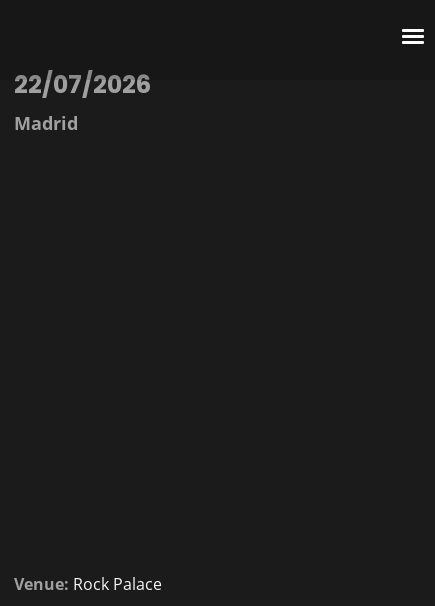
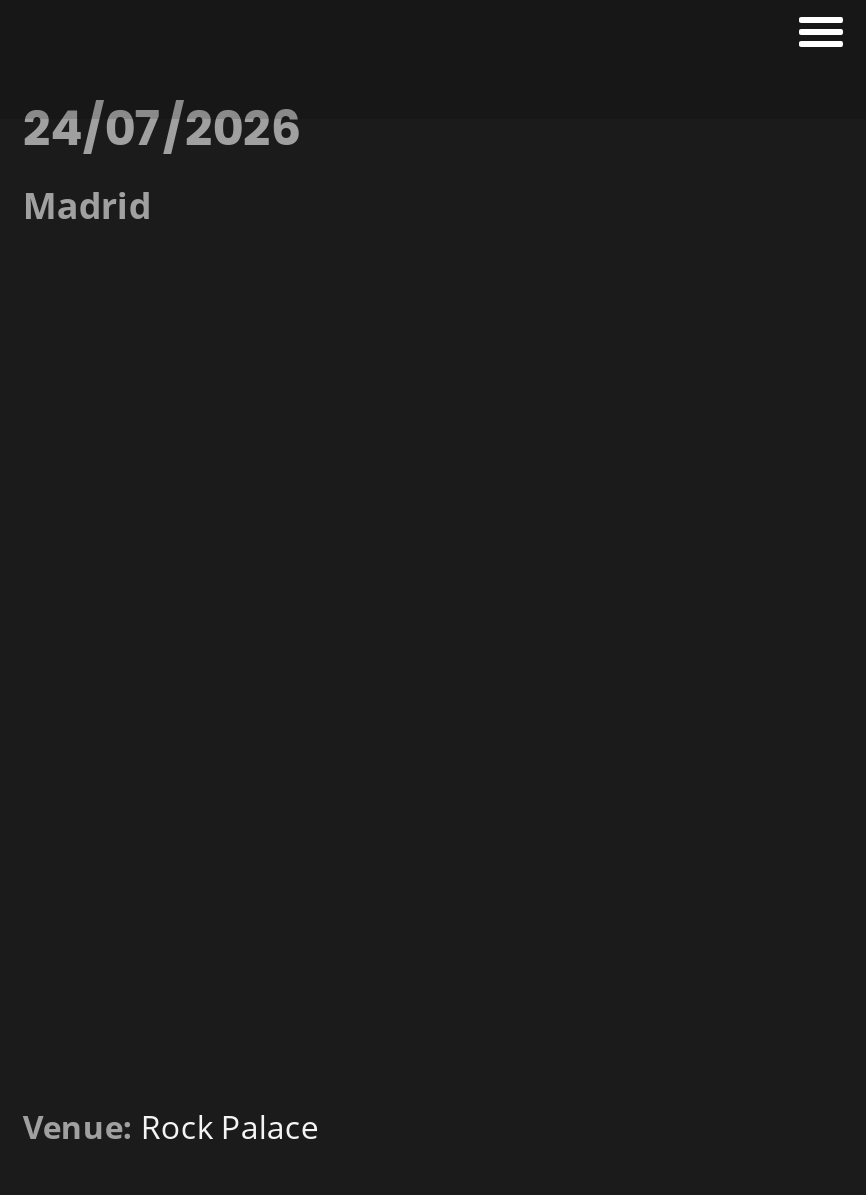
- 22/07/2026
+ 24/07/2026
